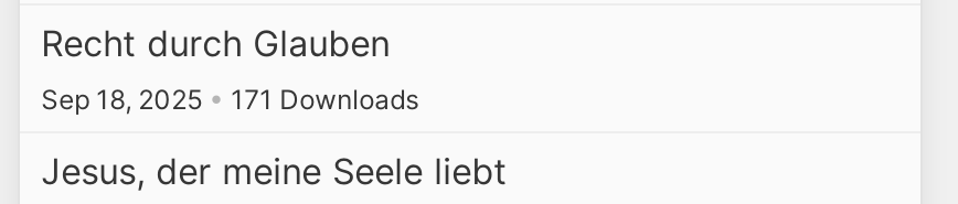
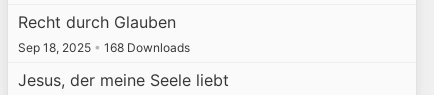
- Sep 18, 2025 • 171 Downloads
+ Sep 18, 2025 • 168 Downloads
